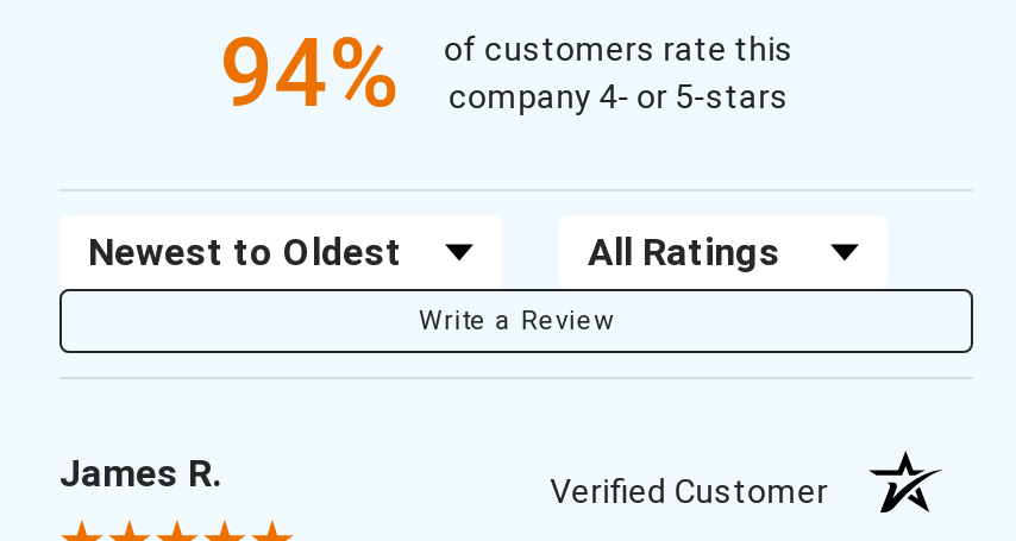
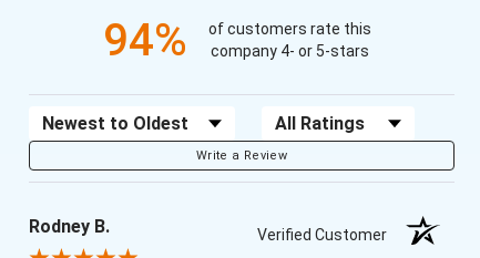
- James R.
+ Rodney B.
